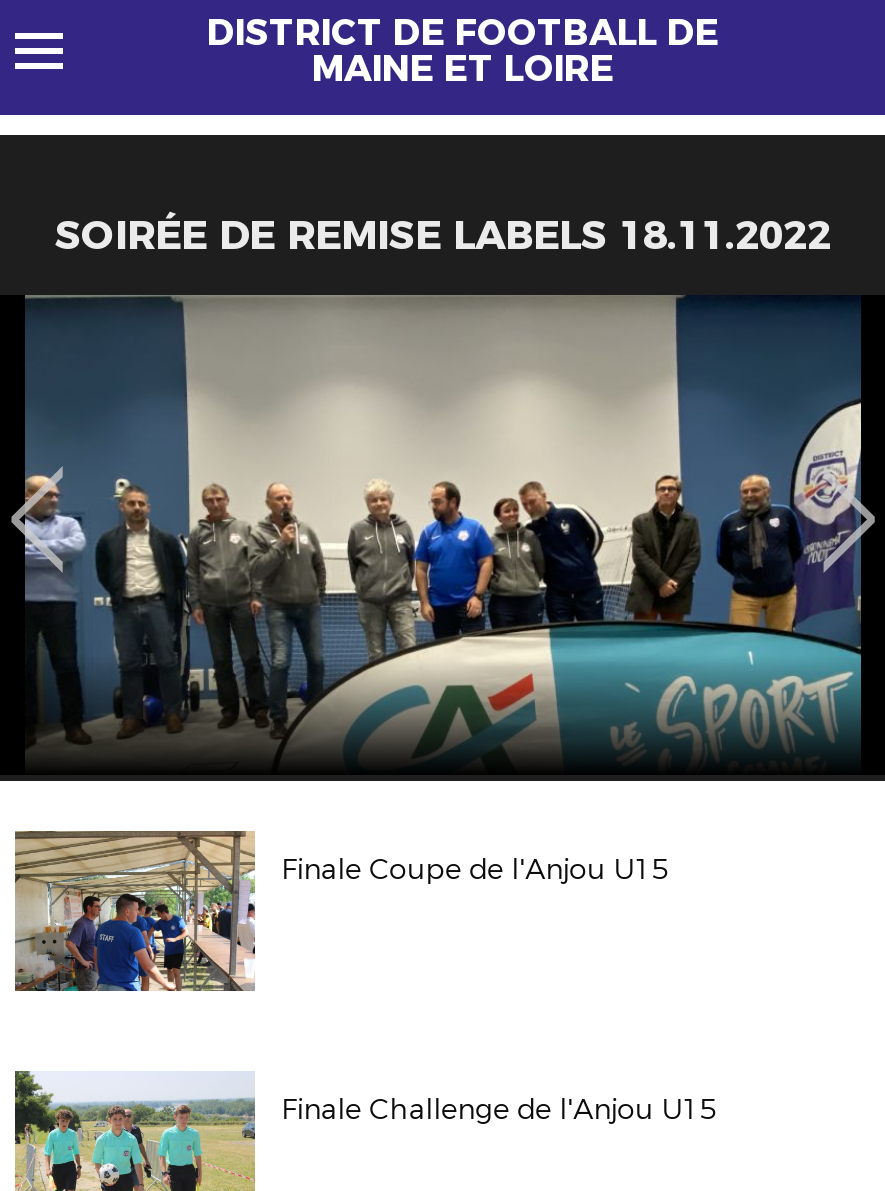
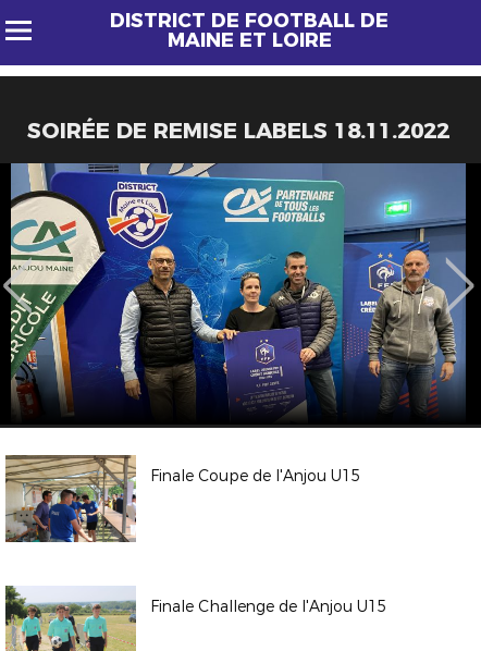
- [image]
+ [image]
